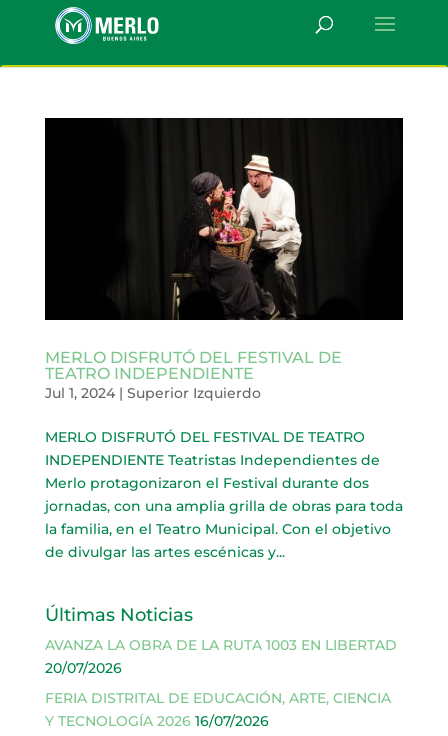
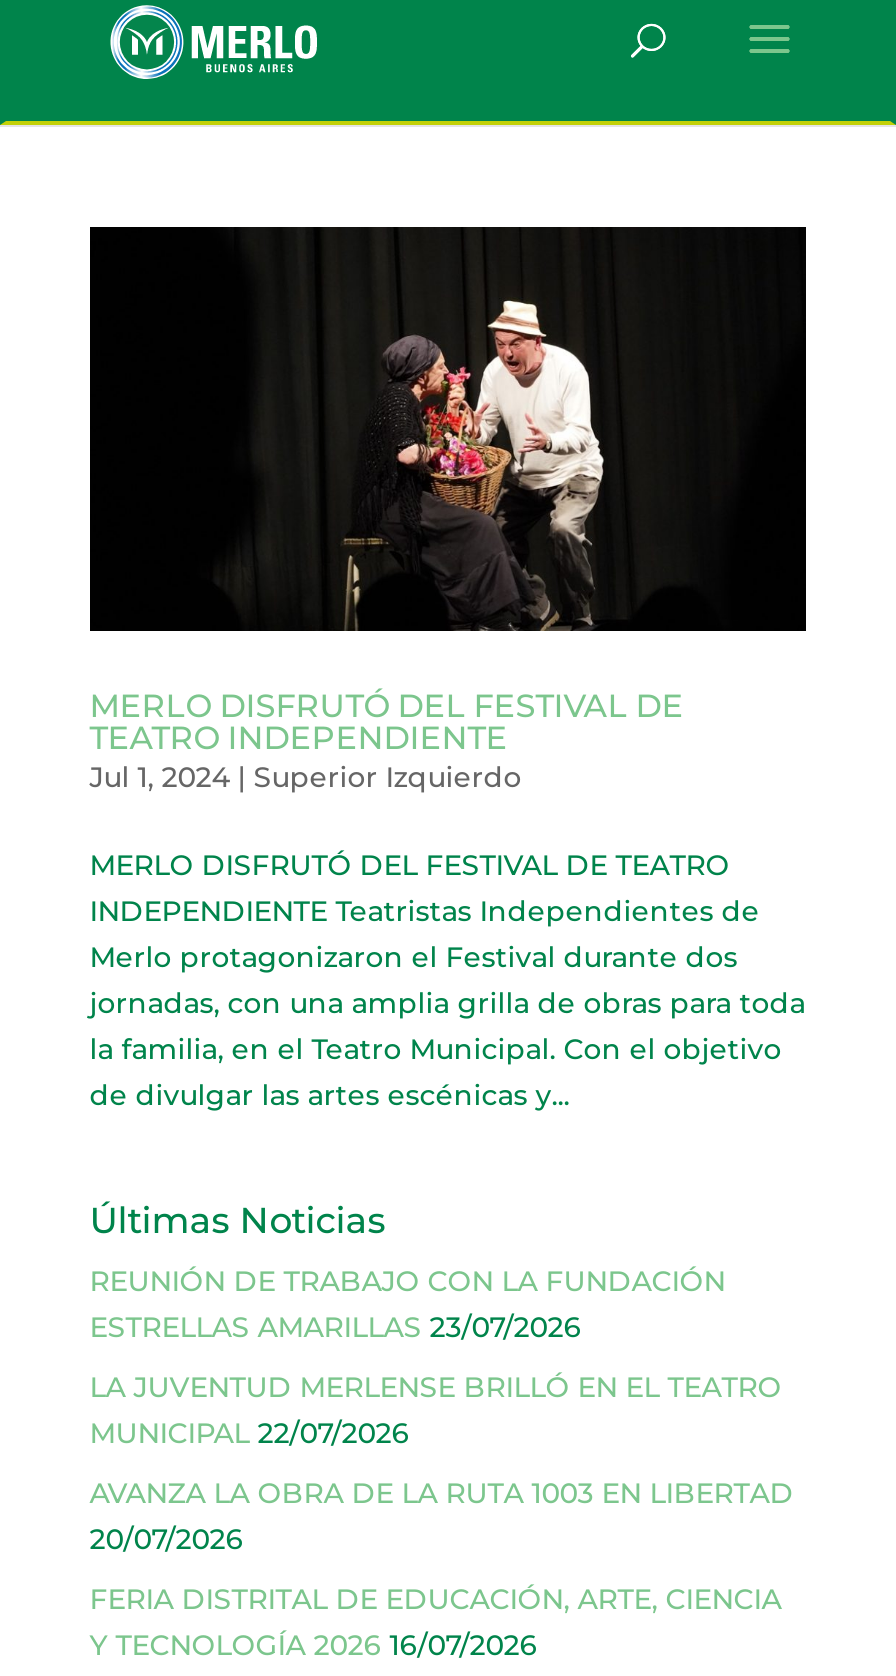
+ REUNIÓN DE TRABAJO CON LA FUNDACIÓN
+ ESTRELLAS AMARILLAS 23/07/2026
+ LA JUVENTUD MERLENSE BRILLÓ EN EL TEATRO
+ MUNICIPAL 22/07/2026
